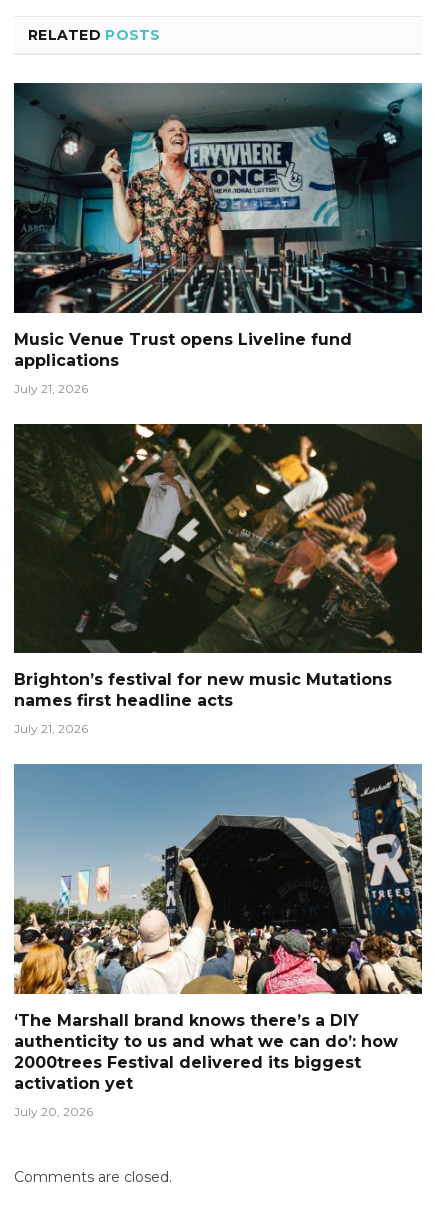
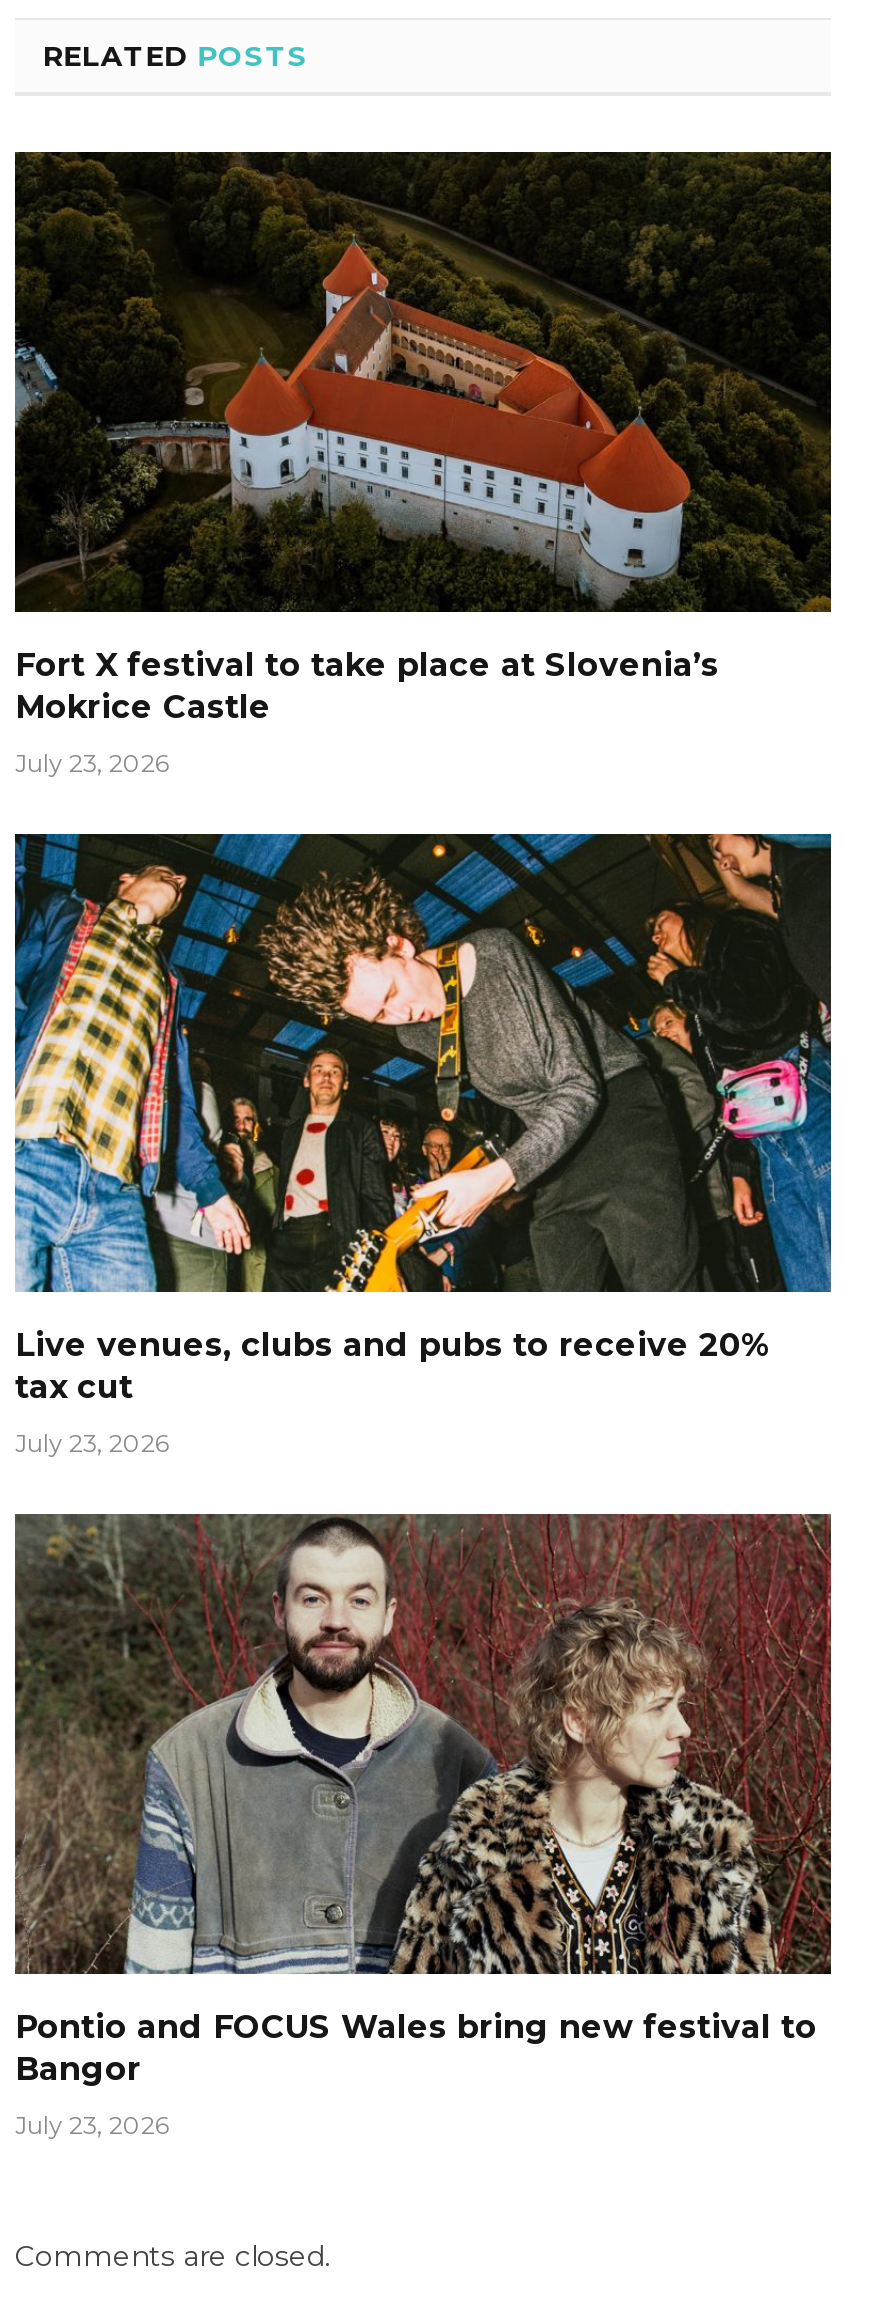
- [image]
- Music Venue Trust opens Liveline fund
- applications
+ [image]
+ Fort X festival to take place at Slovenia’s
+ Mokrice Castle

- July 21, 2026
+ July 23, 2026

- [image]
- Brighton’s festival for new music Mutations
- names first headline acts
+ [image]
+ Live venues, clubs and pubs to receive 20%
+ tax cut

- July 21, 2026
+ July 23, 2026

- [image]
- ‘The Marshall brand knows there’s a DIY
- authenticity to us and what we can do’: how
- 2000trees Festival delivered its biggest
- activation yet
+ [image]
+ Pontio and FOCUS Wales bring new festival to
+ Bangor

- July 20, 2026
+ July 23, 2026
